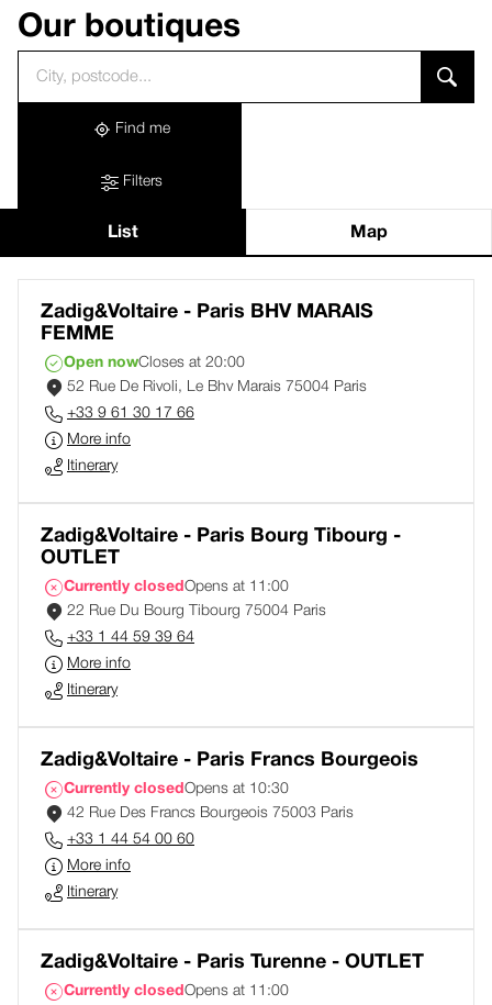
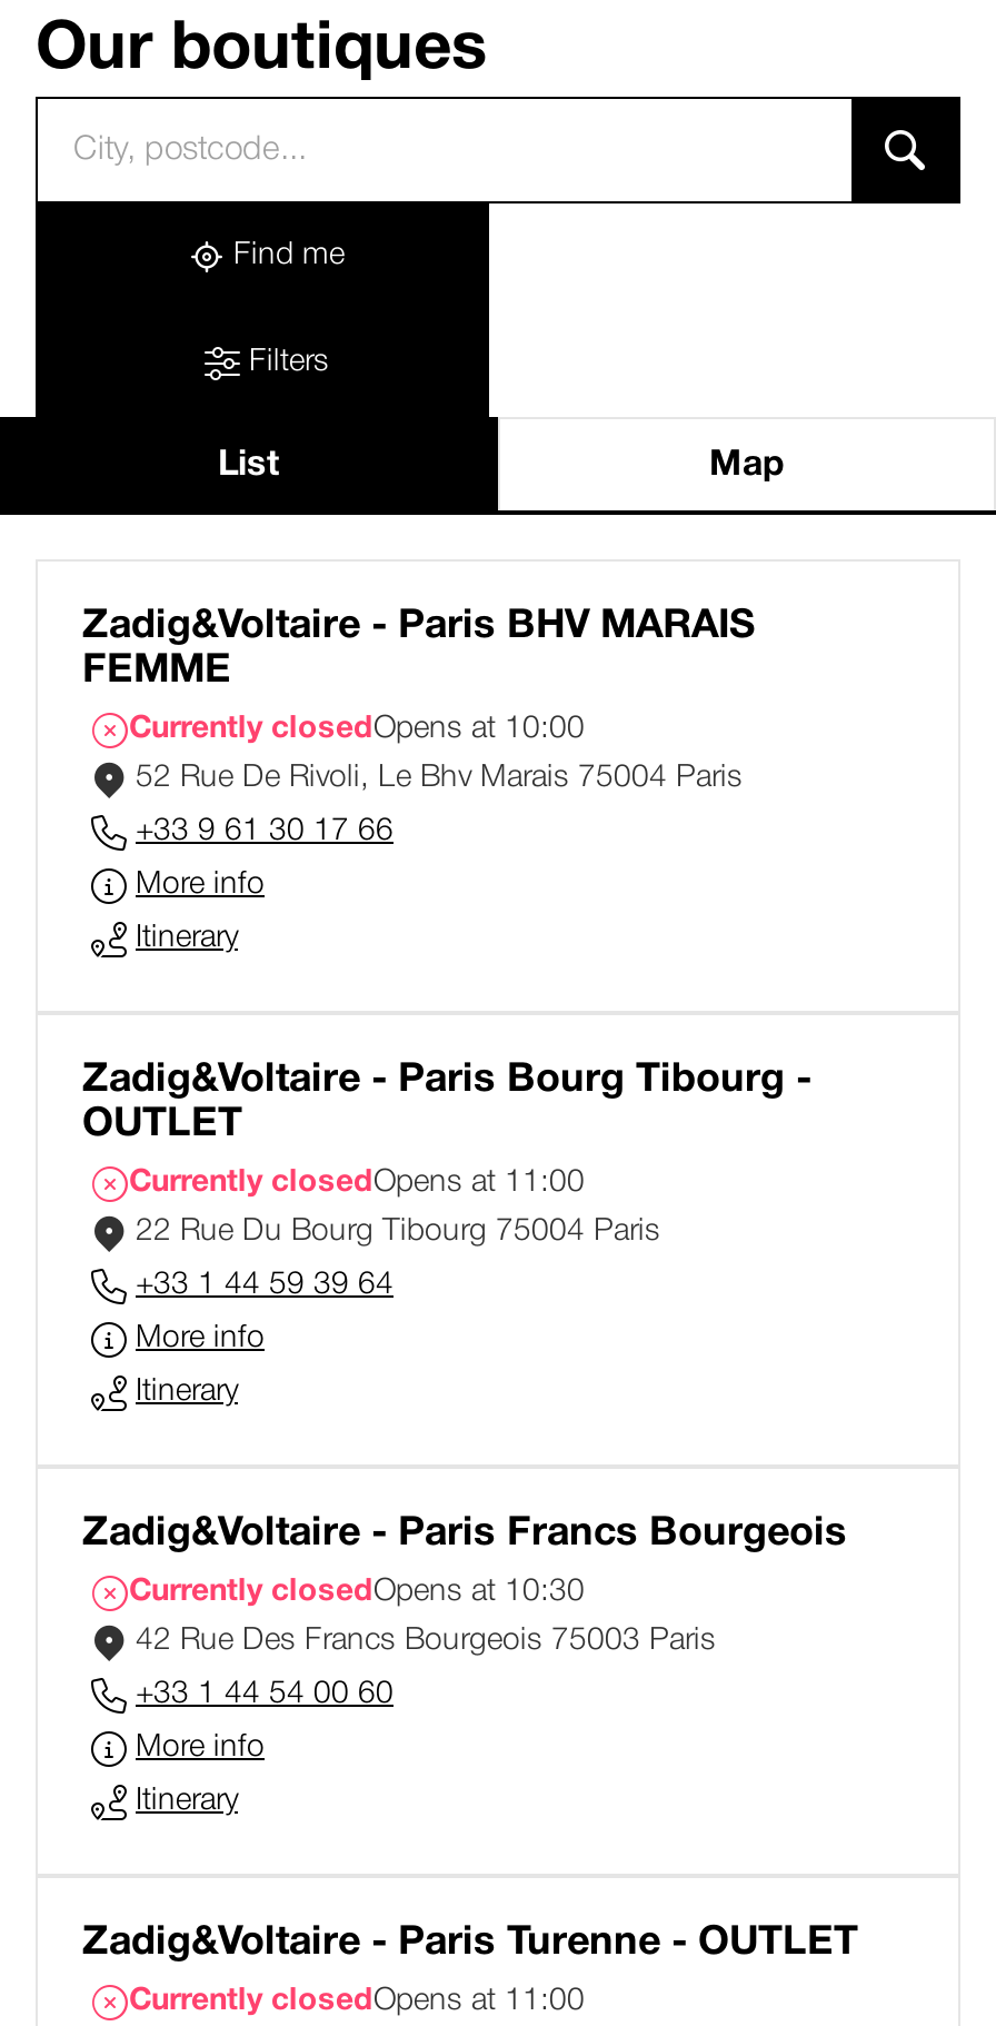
- Open nowCloses at 20:00
+ Currently closedOpens at 10:00
